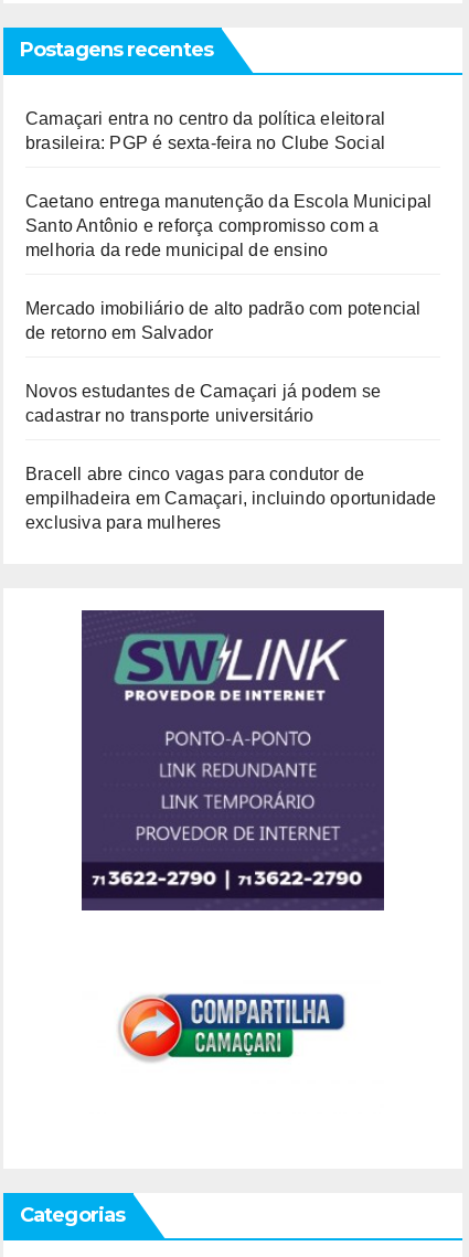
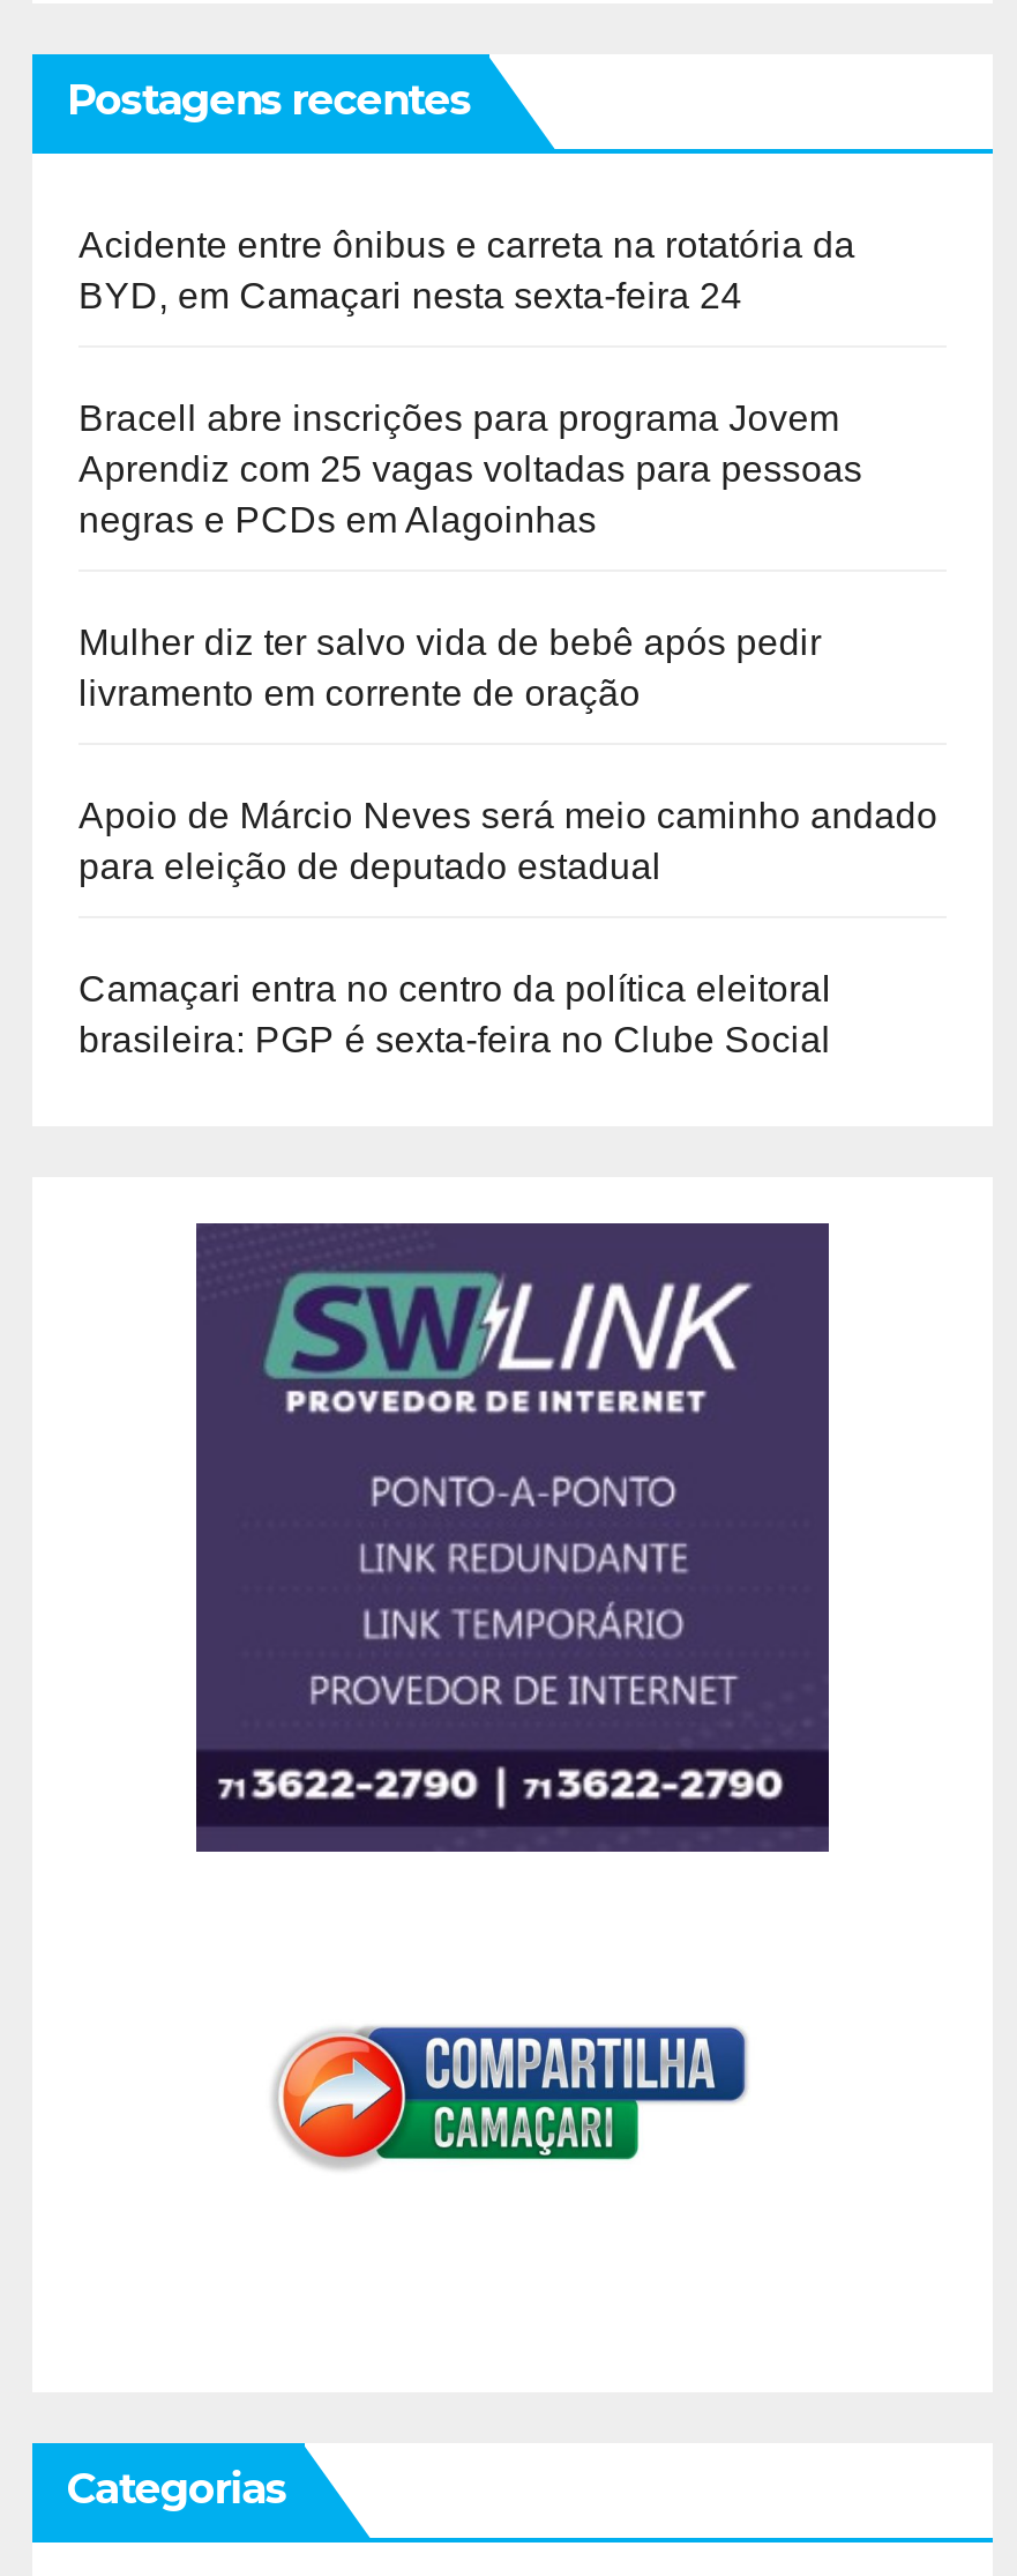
+ Acidente entre ônibus e carreta na rotatória da
+ BYD, em Camaçari nesta sexta-feira 24
+ Bracell abre inscrições para programa Jovem
+ Aprendiz com 25 vagas voltadas para pessoas
+ negras e PCDs em Alagoinhas
+ Mulher diz ter salvo vida de bebê após pedir
+ livramento em corrente de oração
+ Apoio de Márcio Neves será meio caminho andado
+ para eleição de deputado estadual

moved down: Camaçari entra no centro da política eleitoral | brasileira: PGP é sexta-feira no Clube Social

- Caetano entrega manutenção da Escola Municipal
- Santo Antônio e reforça compromisso com a
- melhoria da rede municipal de ensino
- Mercado imobiliário de alto padrão com potencial
- de retorno em Salvador
- Novos estudantes de Camaçari já podem se
- cadastrar no transporte universitário
- Bracell abre cinco vagas para condutor de
- empilhadeira em Camaçari, incluindo oportunidade
- exclusiva para mulheres
